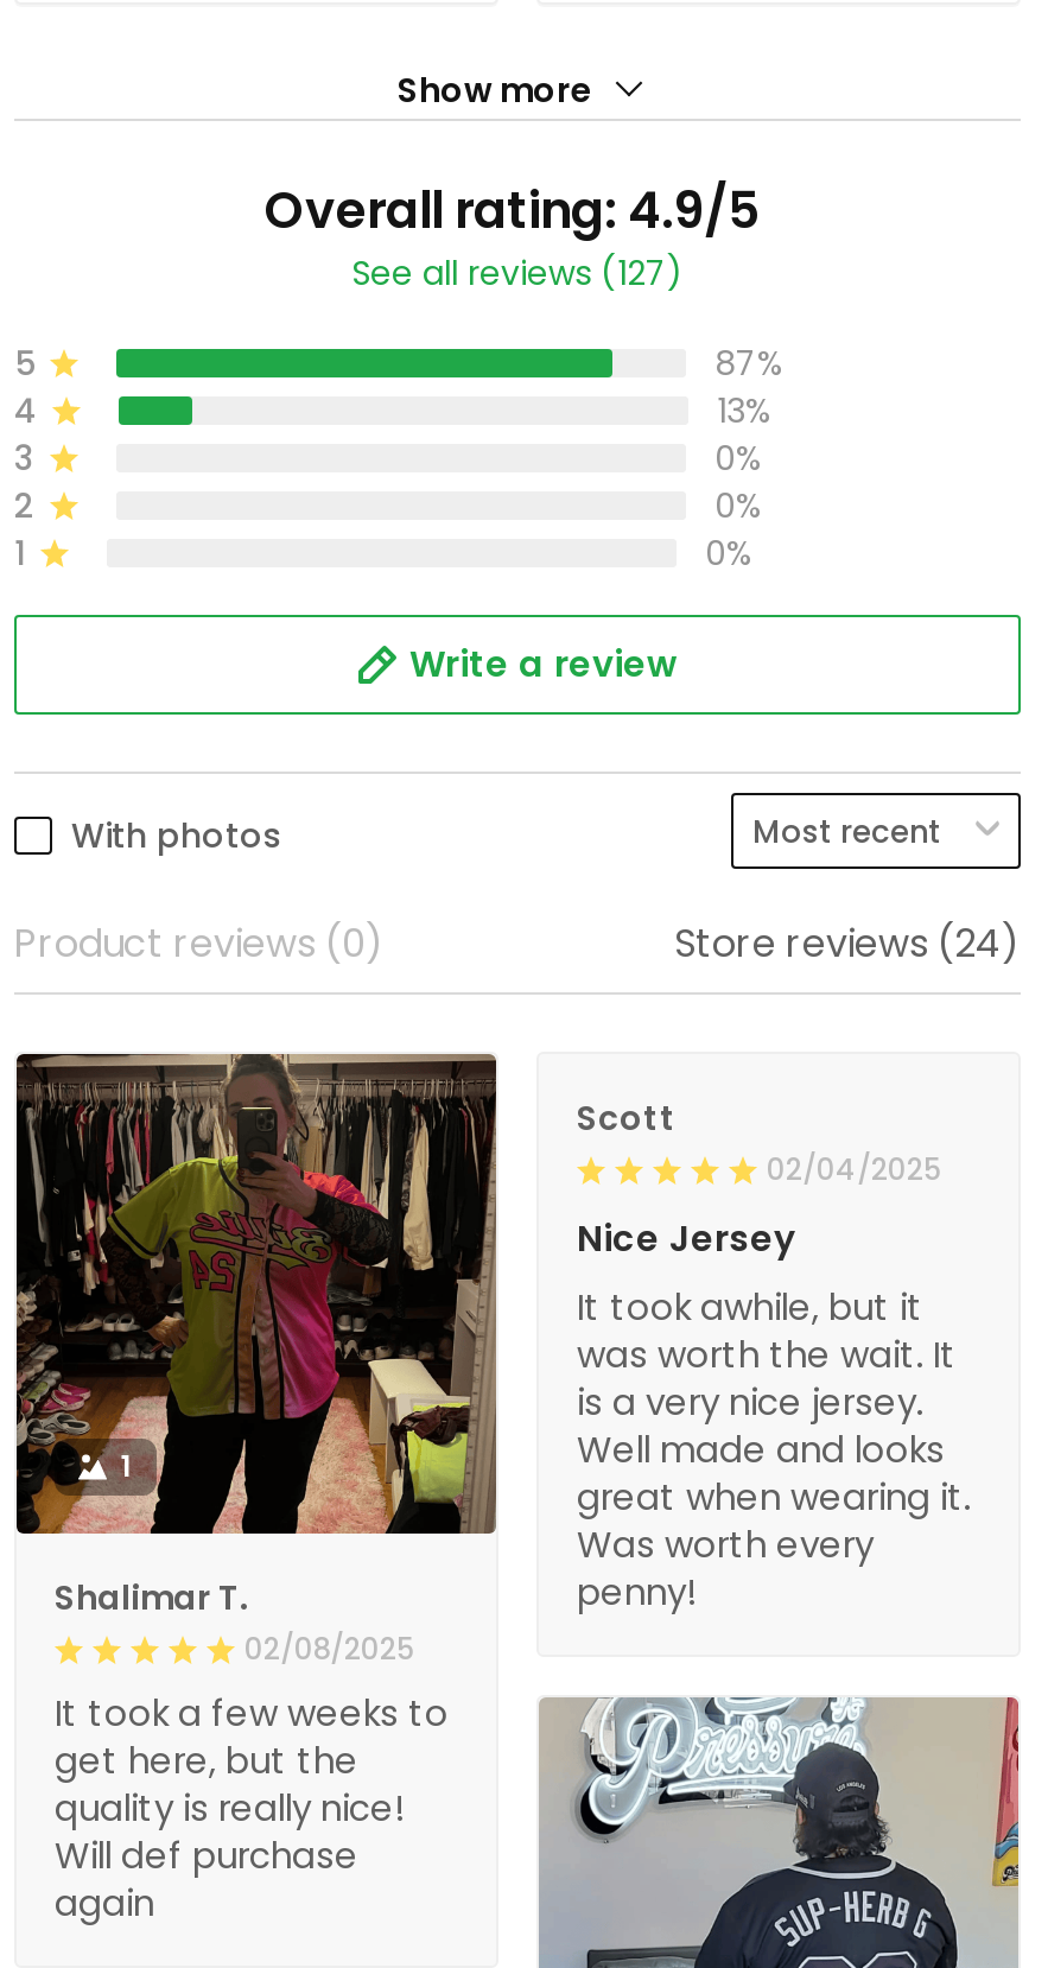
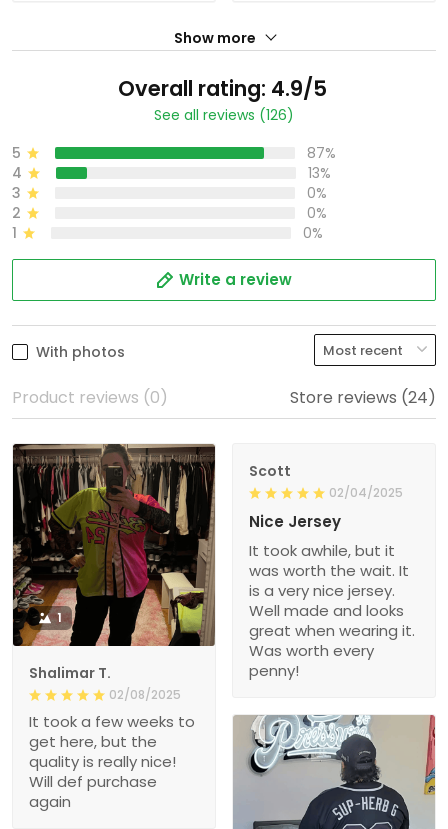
- See all reviews (127)
+ See all reviews (126)
